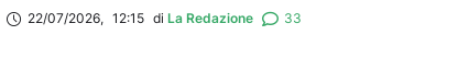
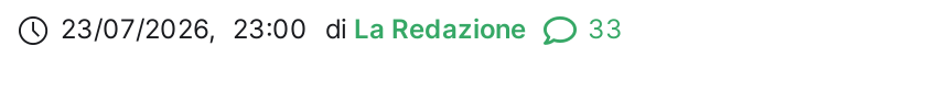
- 22/07/2026, 12:15 di La Redazione
+ 23/07/2026, 23:00 di La Redazione
